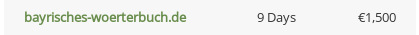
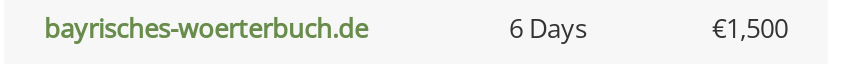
- 9 Days
+ 6 Days
